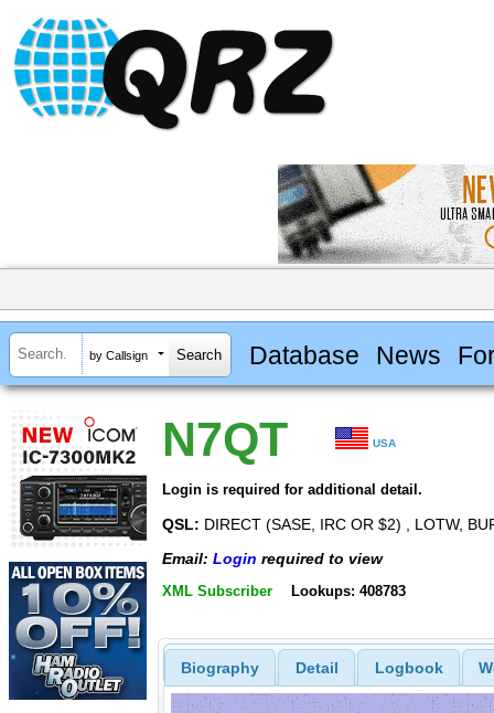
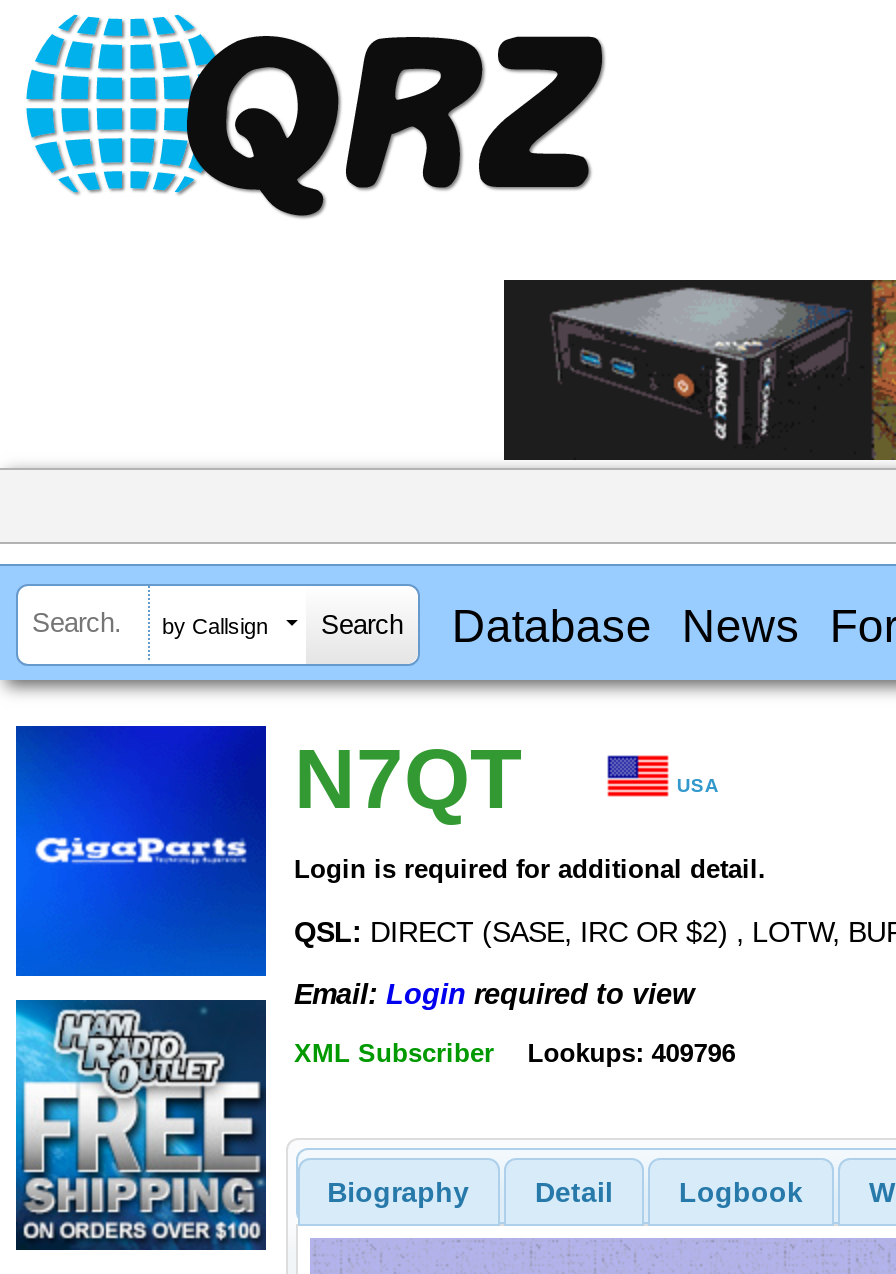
- [image]
+ [image]

- [image]
+ [image]

- [image]
- XML Subscriber Lookups: 408783
+ [image]
+ XML Subscriber Lookups: 409796
